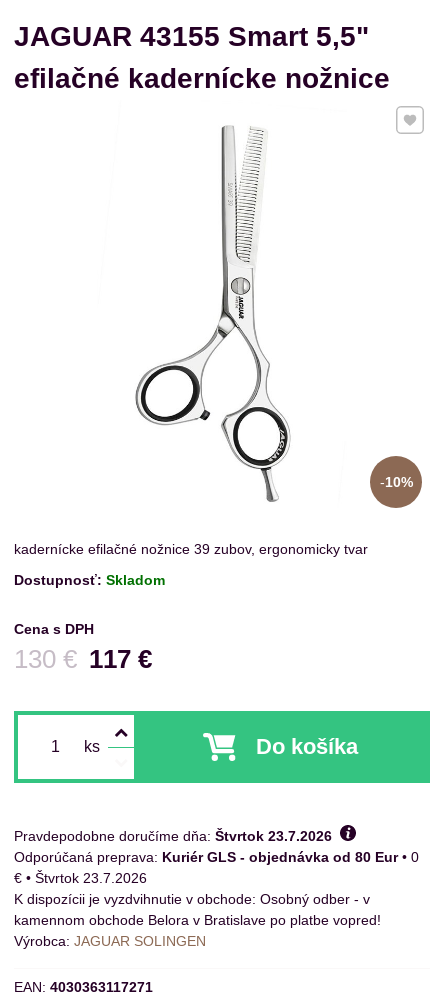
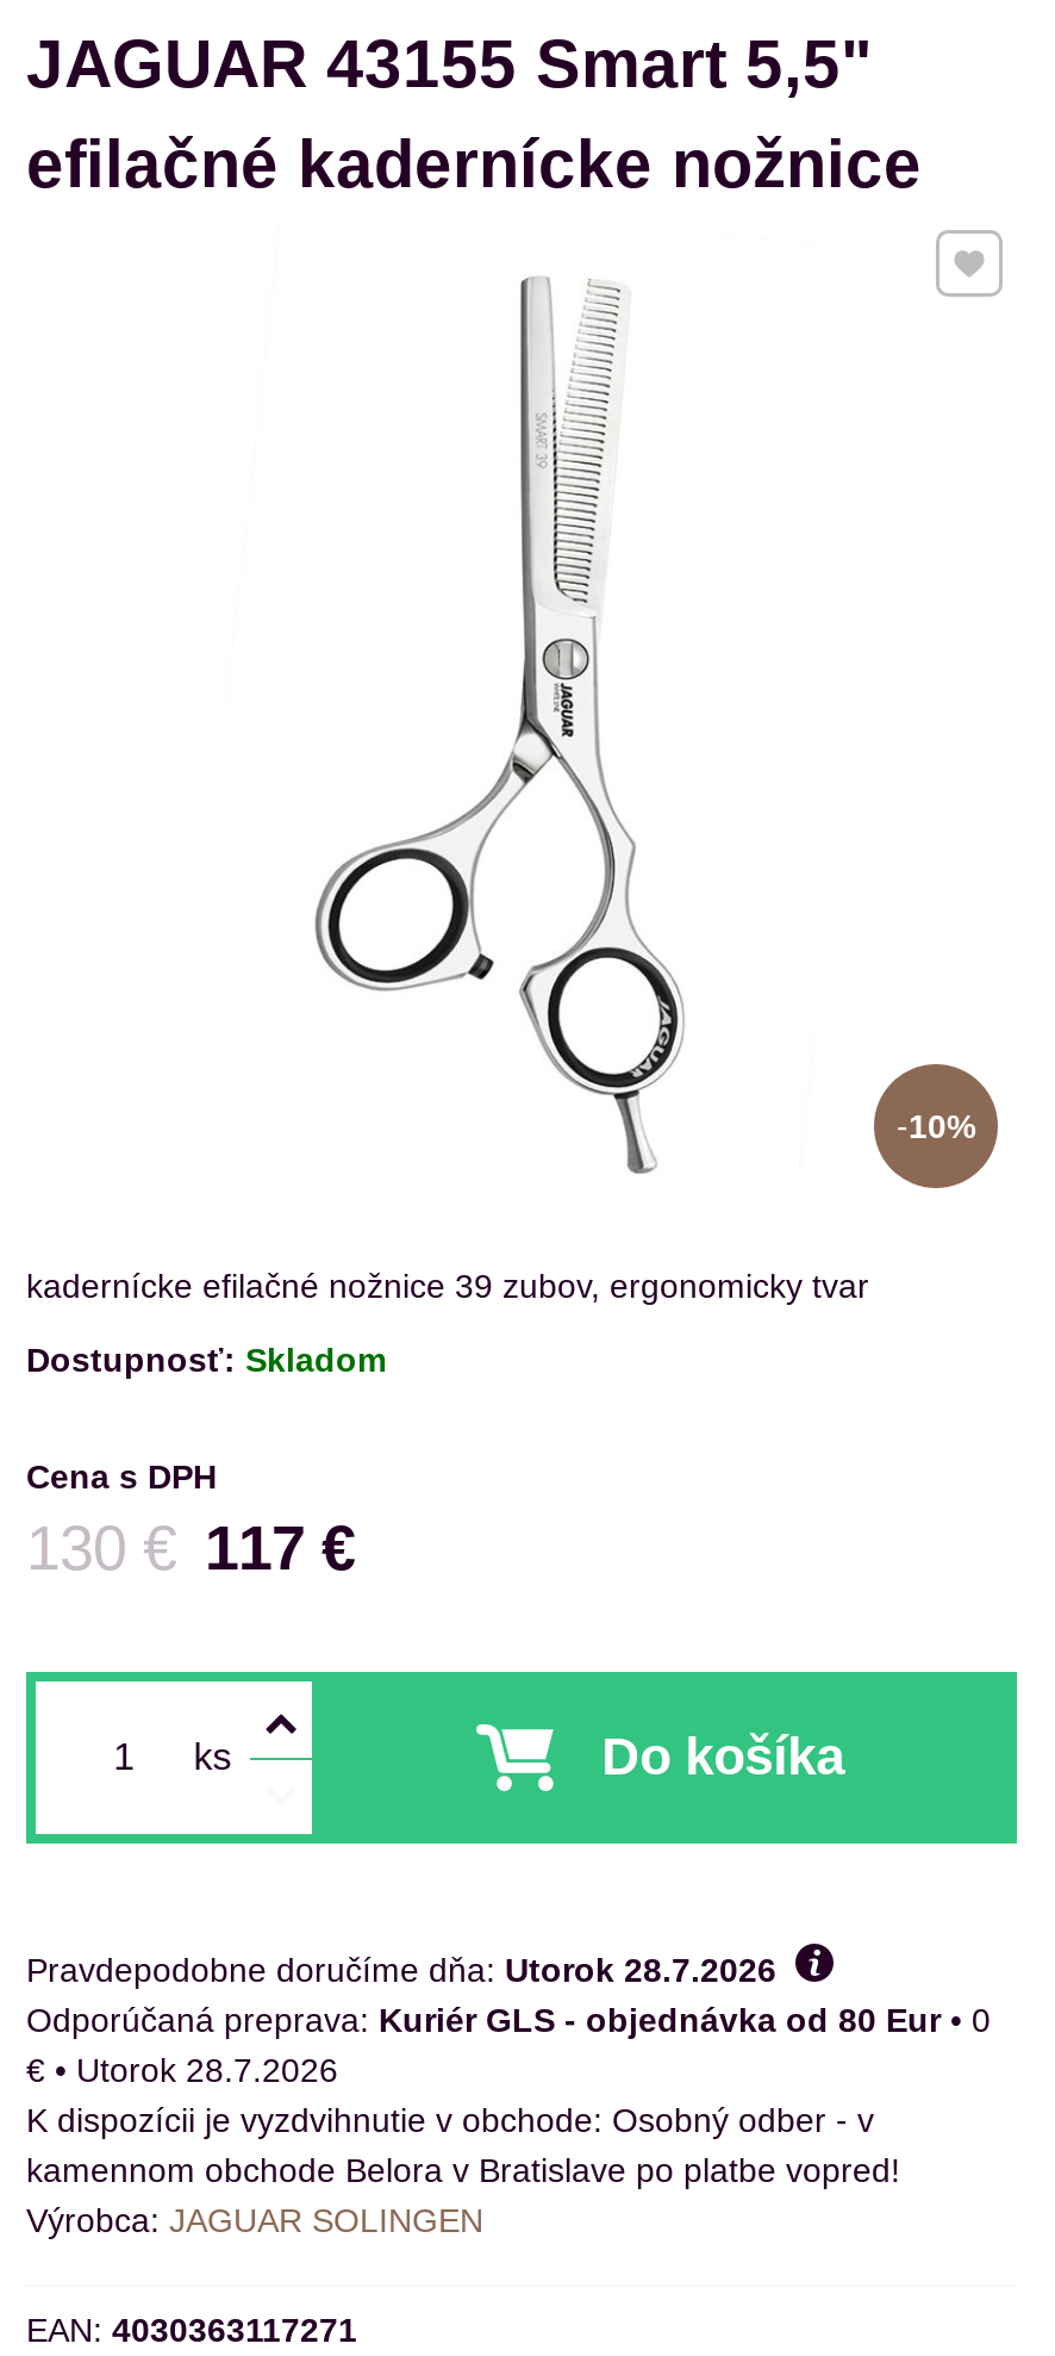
- Pravdepodobne doručíme dňa: Štvrtok 23.7.2026
+ Pravdepodobne doručíme dňa: Utorok 28.7.2026

- € • Štvrtok 23.7.2026
+ € • Utorok 28.7.2026
